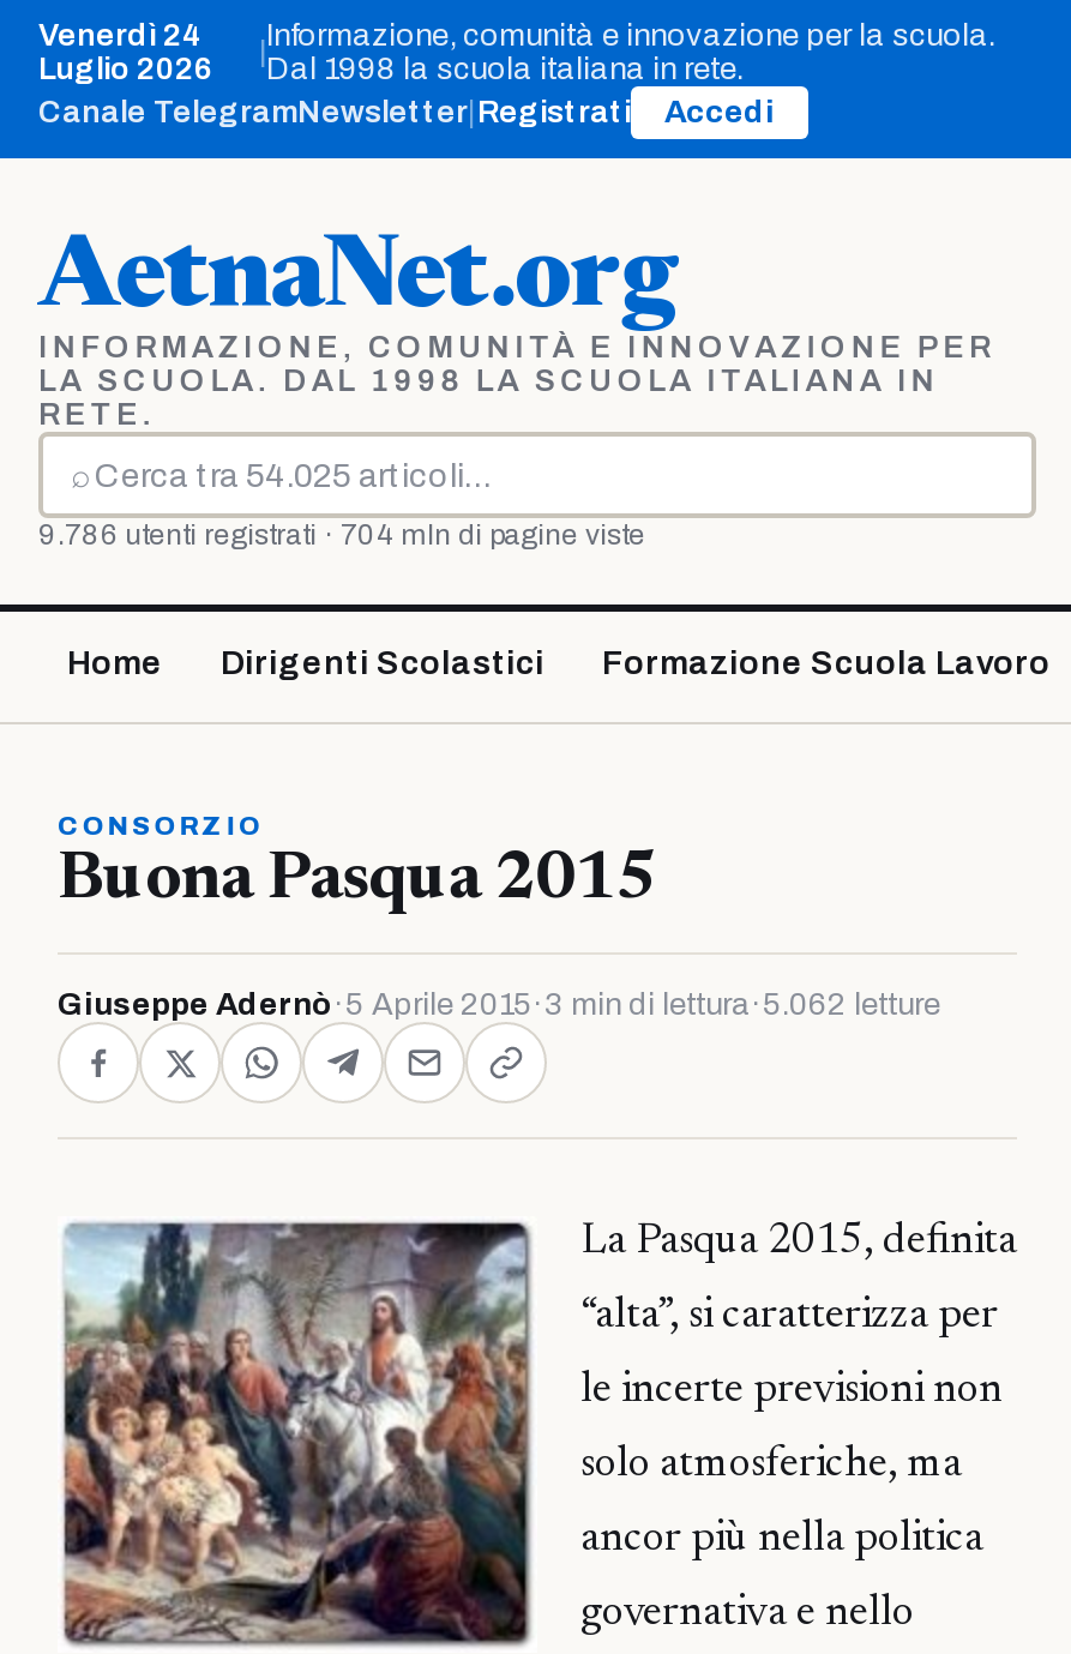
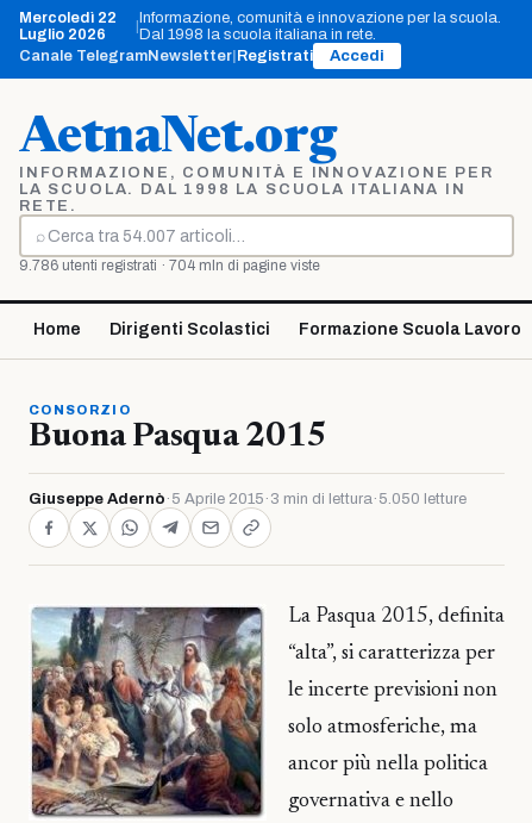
- Venerdì 24
+ Mercoledì 22

- Giuseppe Adernò · 5 Aprile 2015 · 3 min di lettura · 5.062 letture
+ Giuseppe Adernò · 5 Aprile 2015 · 3 min di lettura · 5.050 letture
